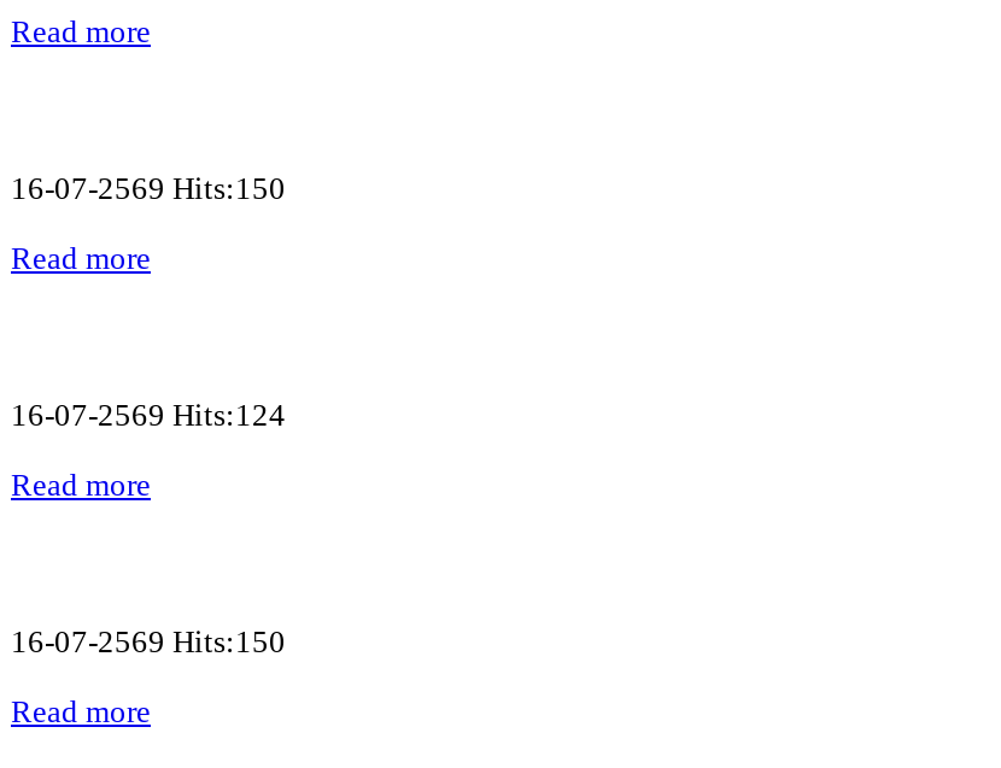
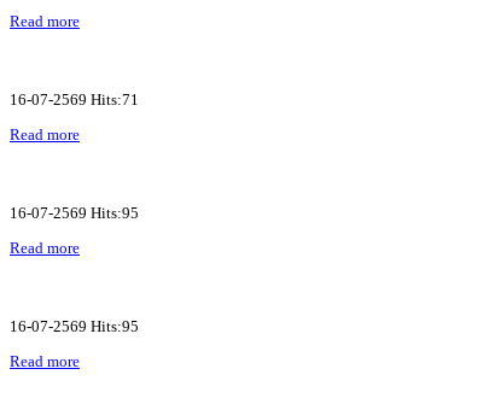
- 16-07-2569 Hits:150
+ 16-07-2569 Hits:71

- 16-07-2569 Hits:124
+ 16-07-2569 Hits:95

- 16-07-2569 Hits:150
+ 16-07-2569 Hits:95
